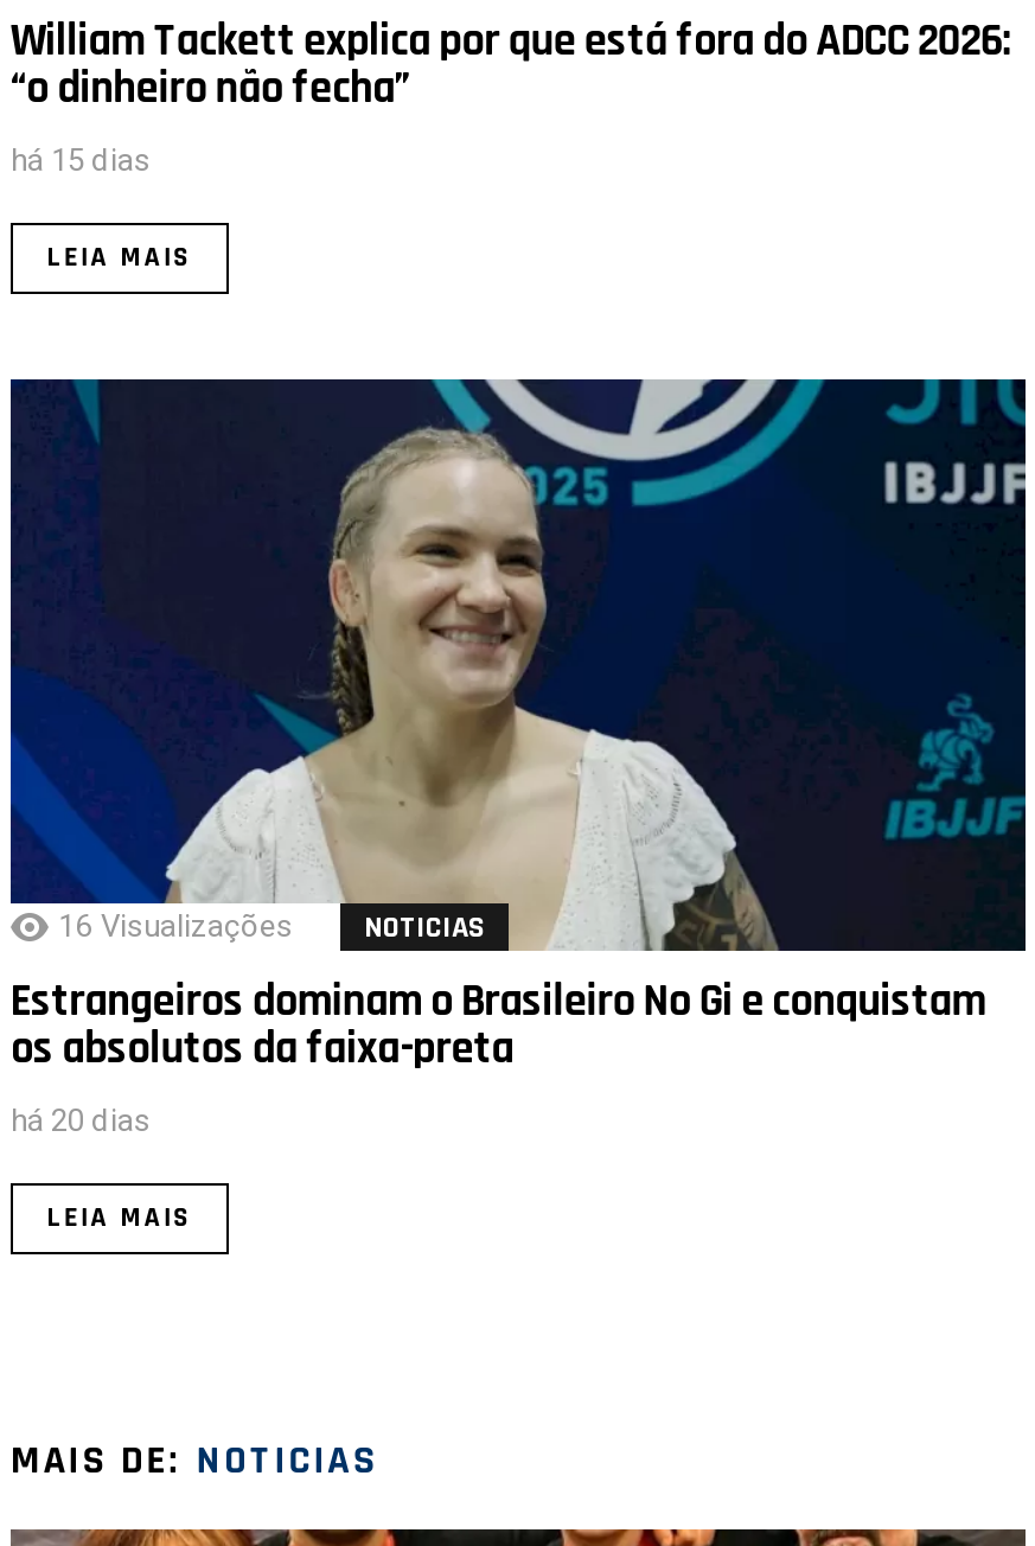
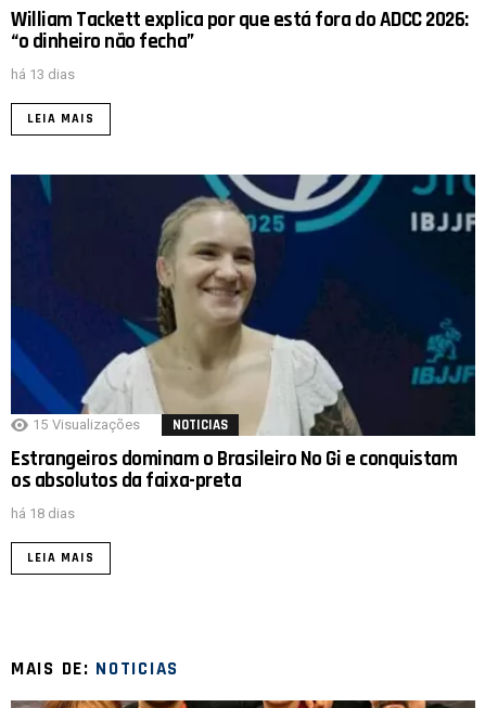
- há 15 dias
+ há 13 dias

- 16 Visualizações
+ 15 Visualizações

- há 20 dias
+ há 18 dias
